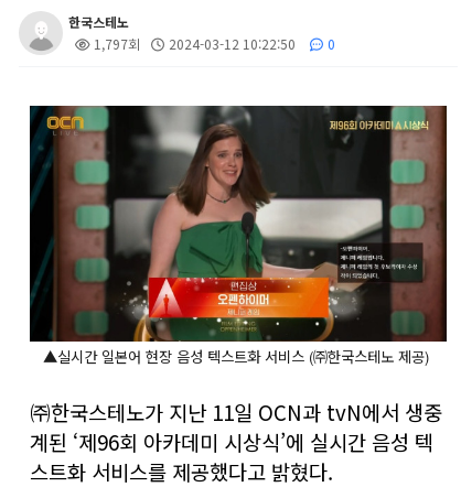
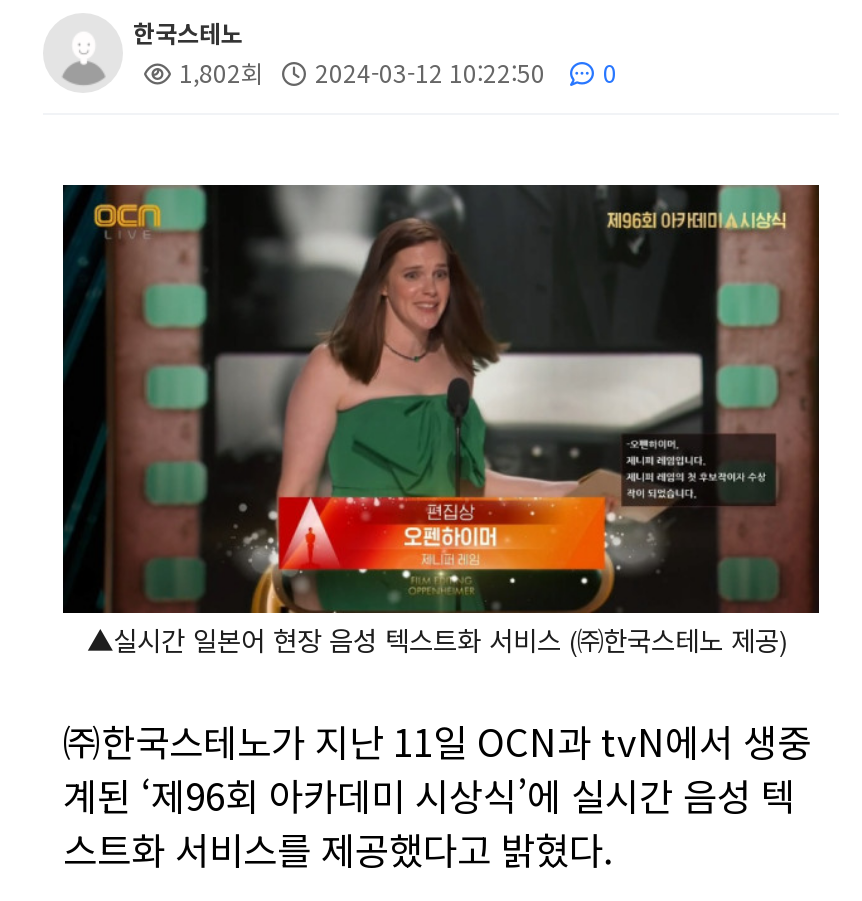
- 1,797회 2024-03-12 10:22:50 0
+ 1,802회 2024-03-12 10:22:50 0
